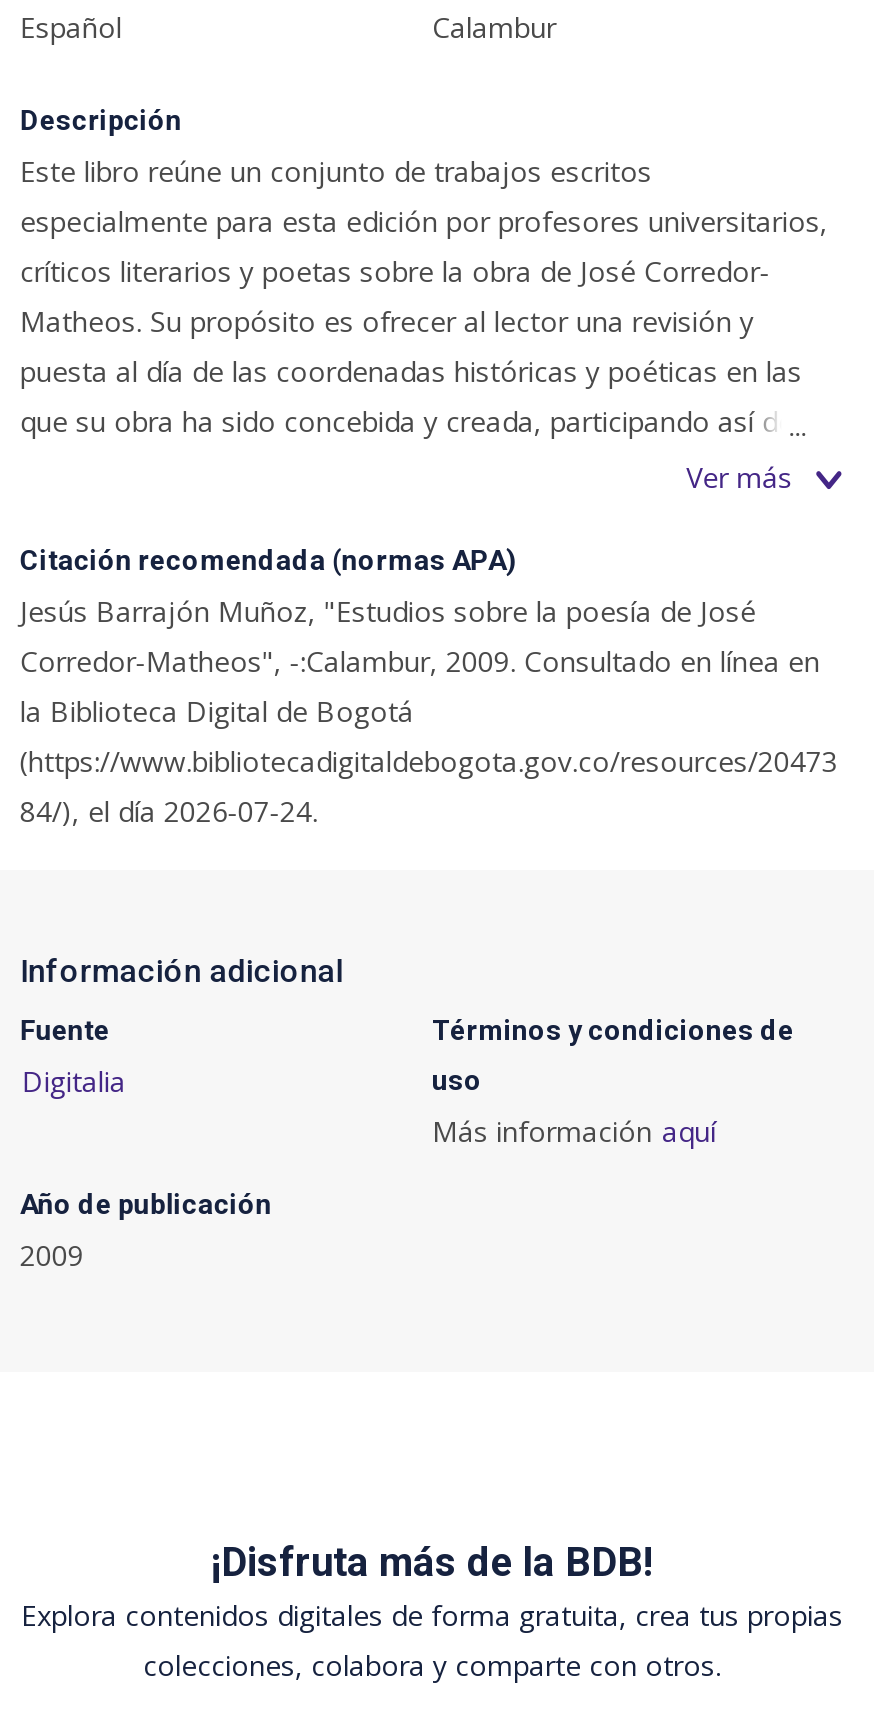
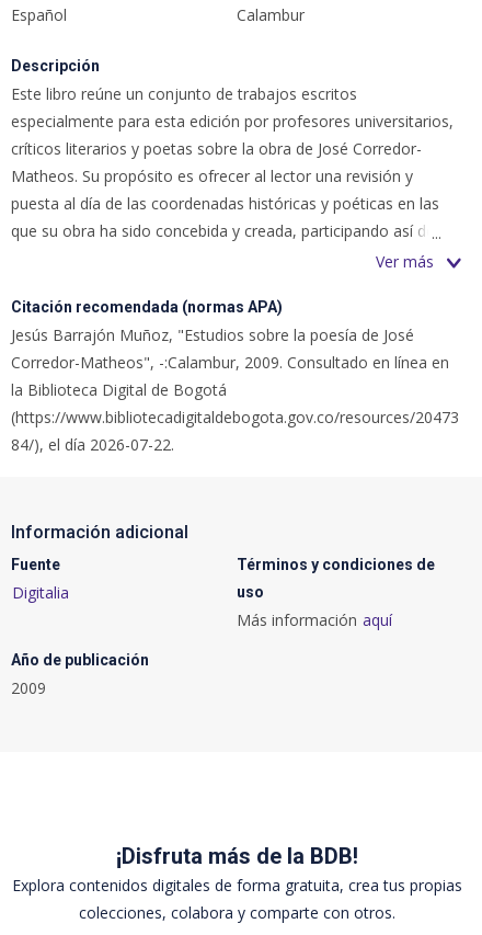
- 84/), el día 2026-07-24.
+ 84/), el día 2026-07-22.
